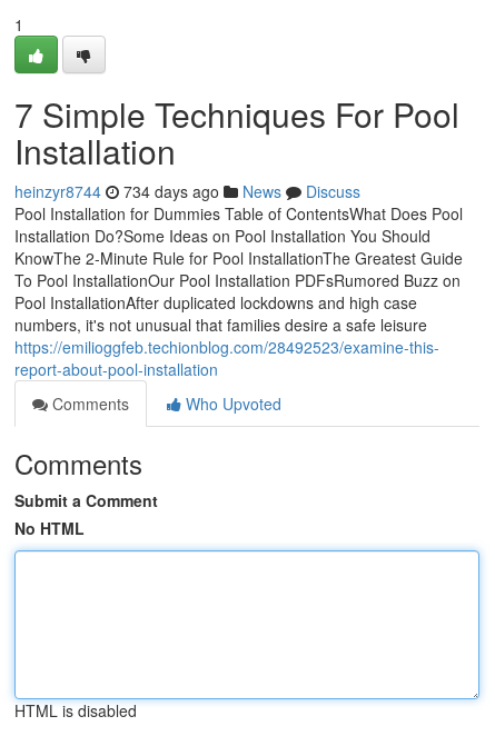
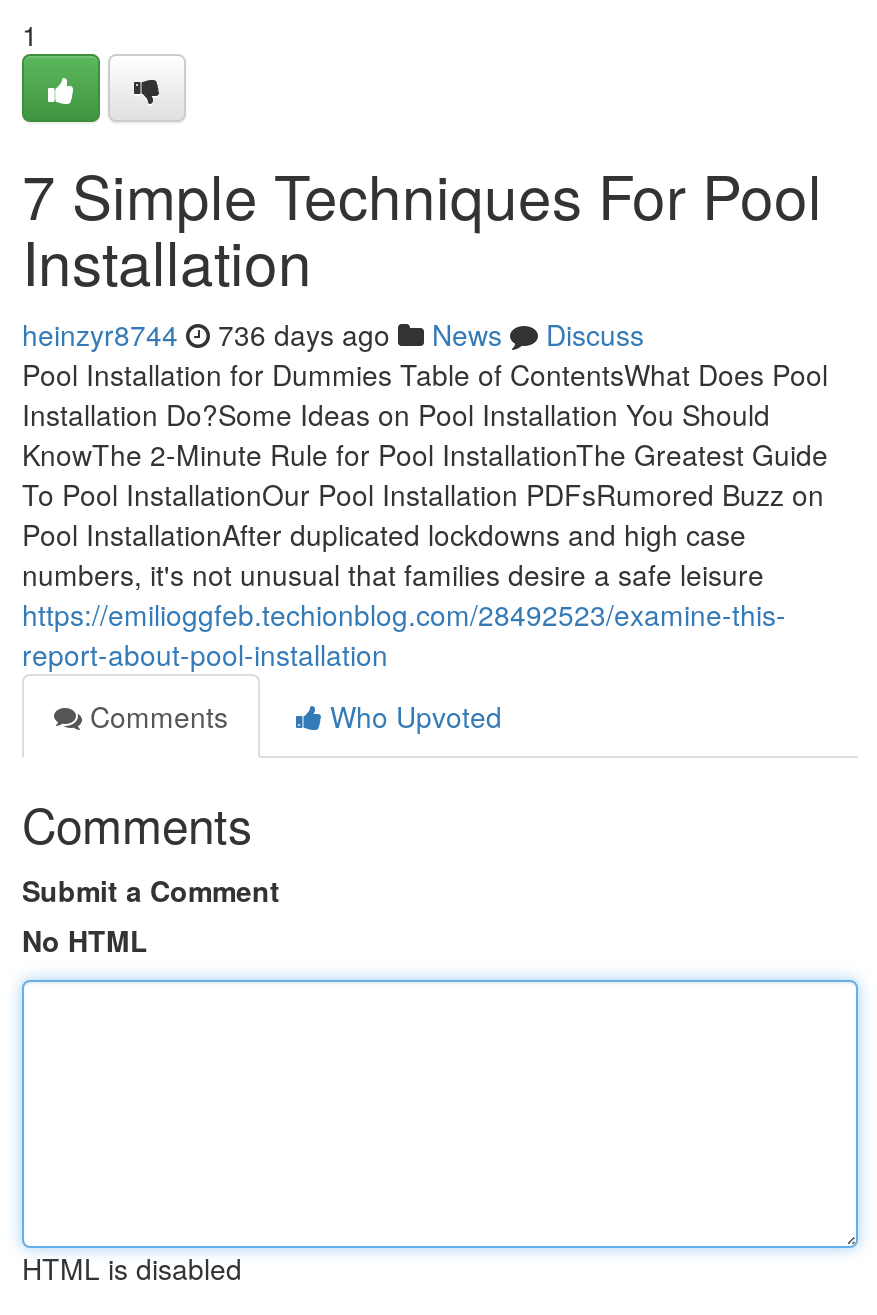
- heinzyr8744 734 days ago News Discuss
+ heinzyr8744 736 days ago News Discuss
